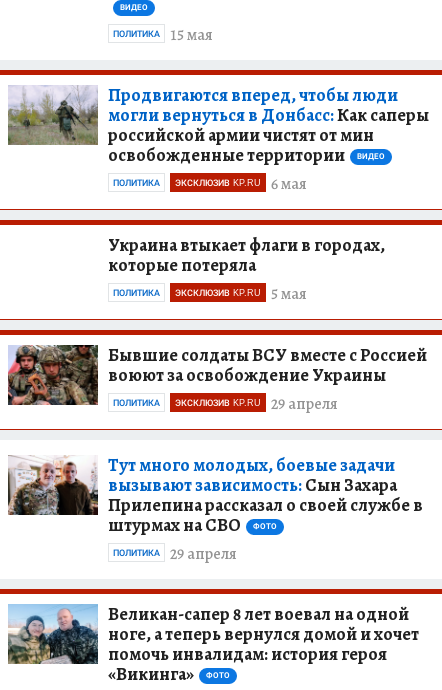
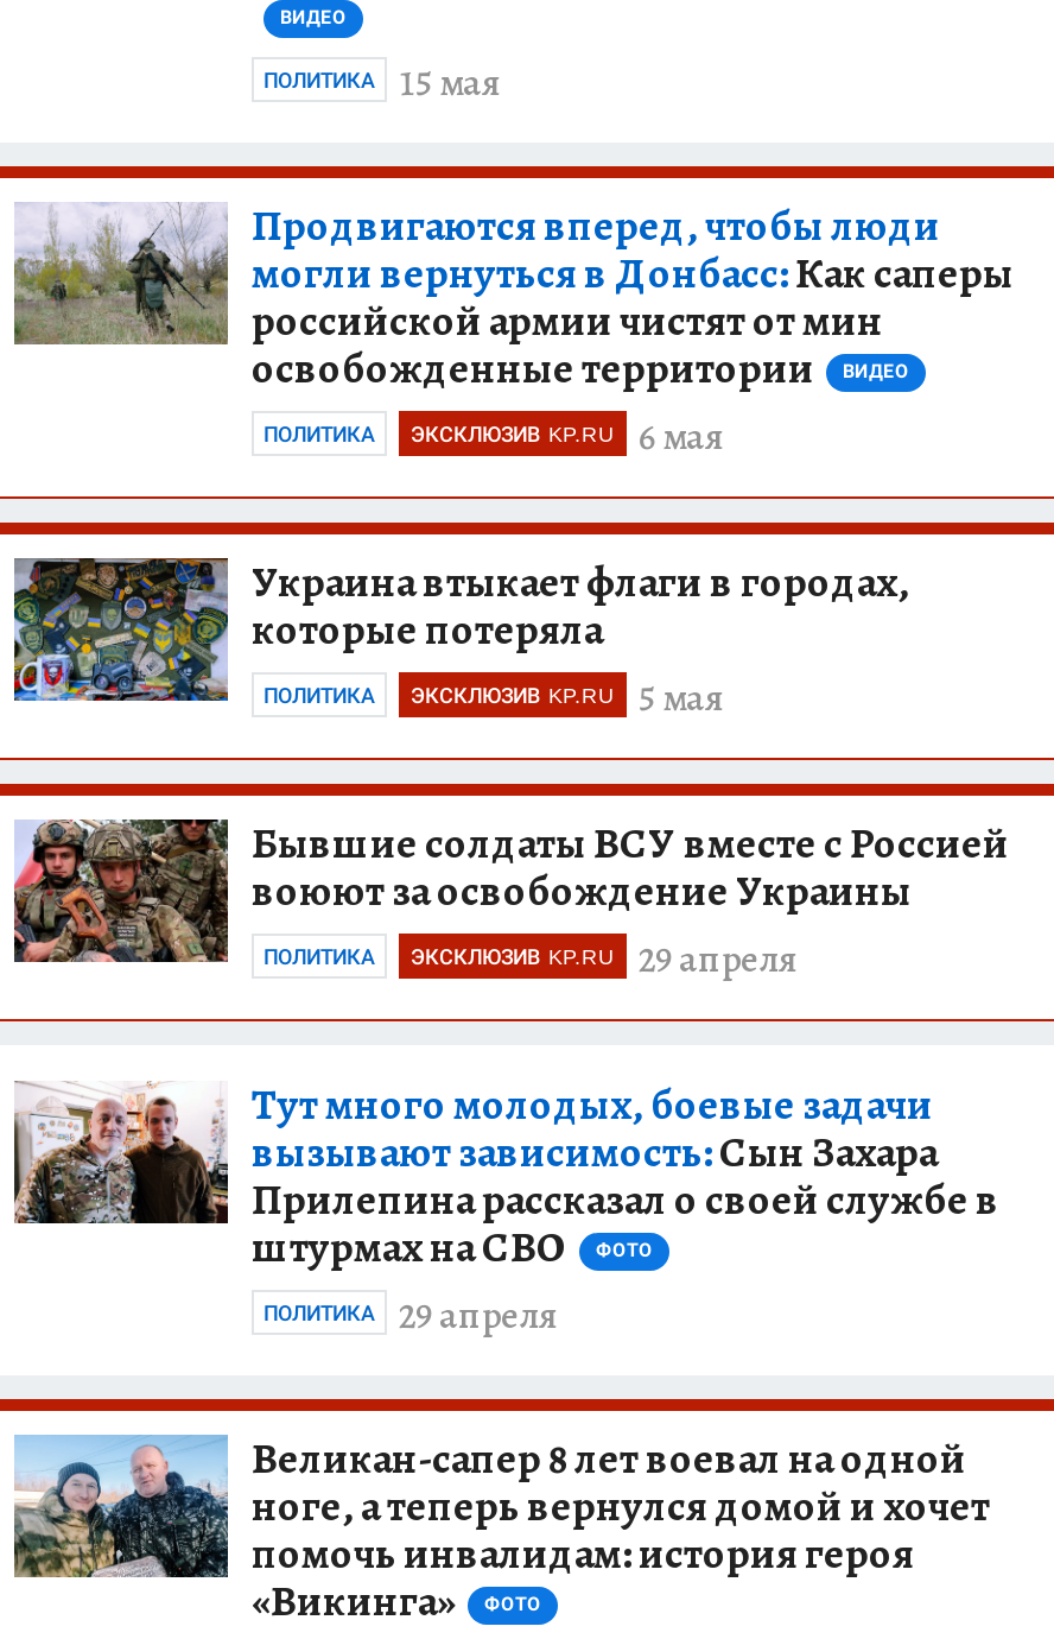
+ [image]
